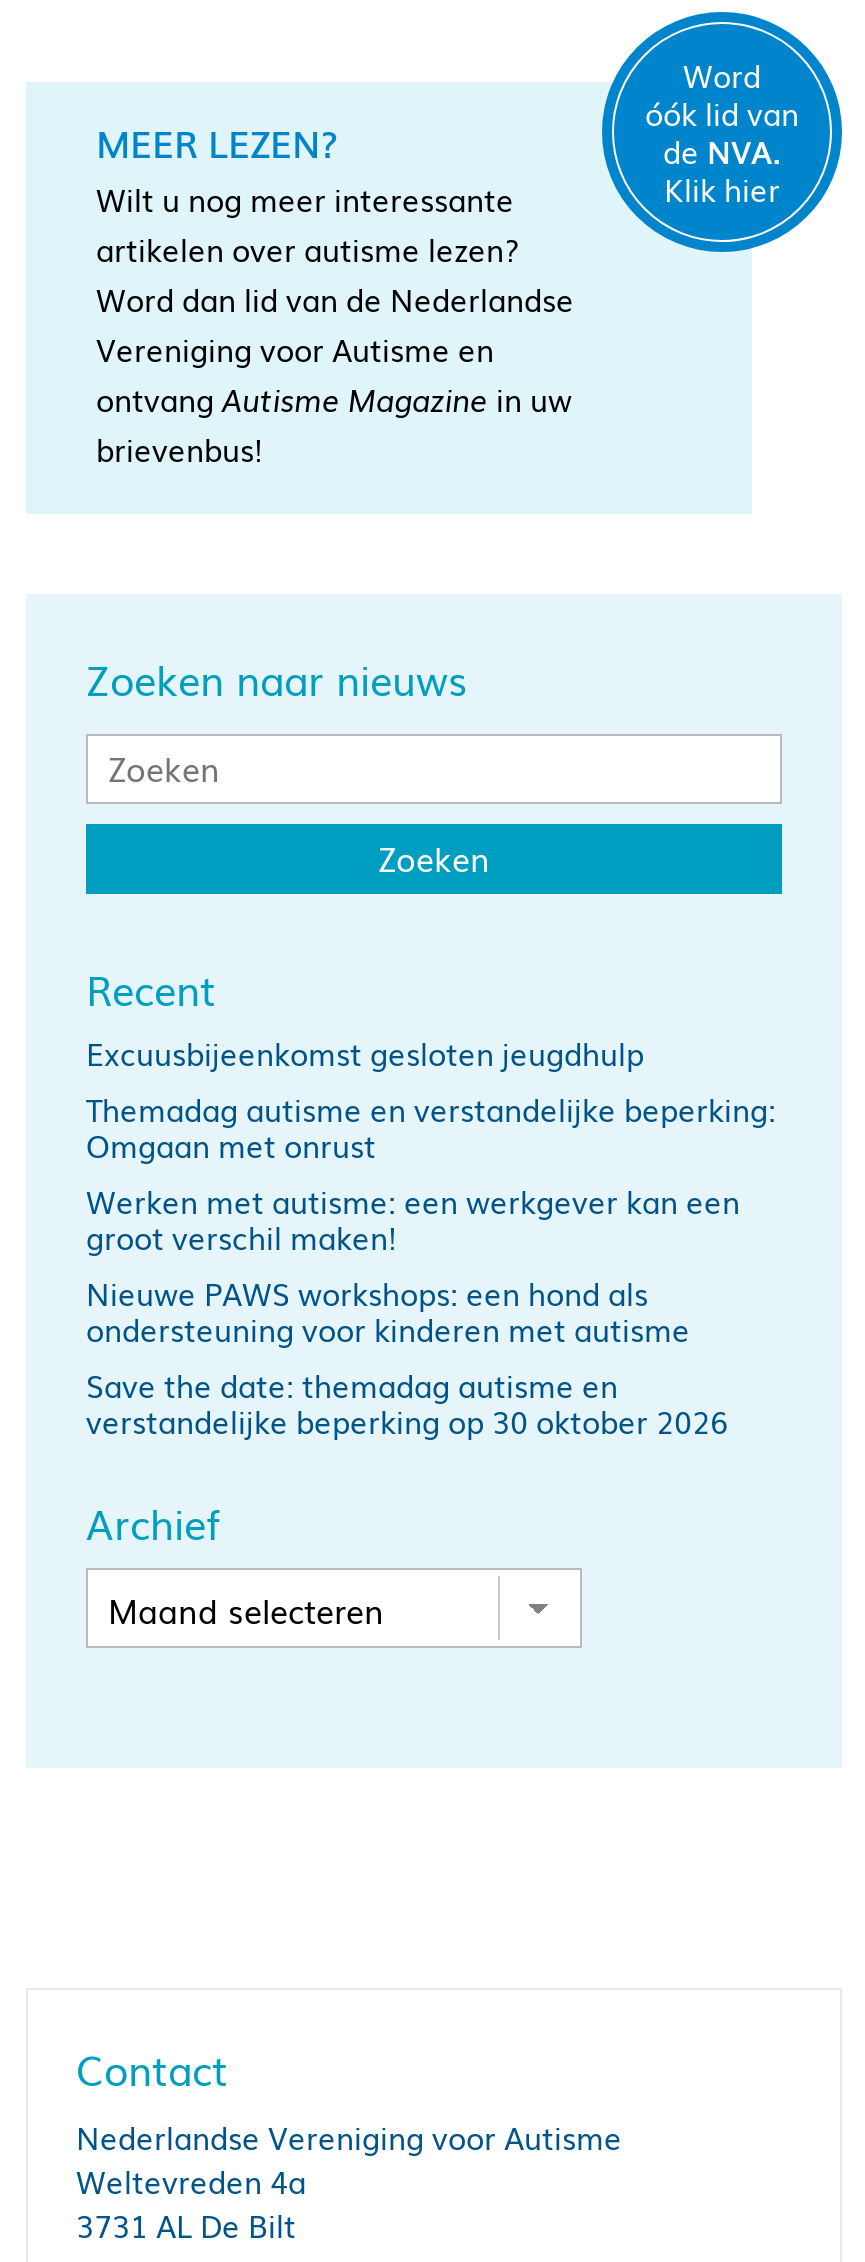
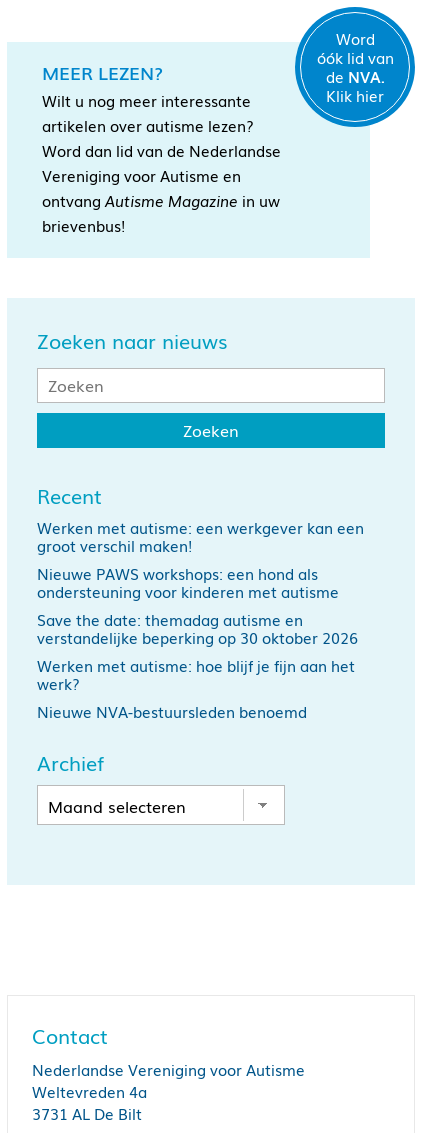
- Excuusbijeenkomst gesloten jeugdhulp
- Themadag autisme en verstandelijke beperking:
- Omgaan met onrust

moved up: Werken met autisme: een werkgever kan een | groot verschil maken! | Nieuwe PAWS workshops: een hond als | ondersteuning voor kinderen met autisme | Save the date: themadag autisme en | verstandelijke beperking op 30 oktober 2026

+ Werken met autisme: hoe blijf je fijn aan het
+ werk?
+ Nieuwe NVA-bestuursleden benoemd
